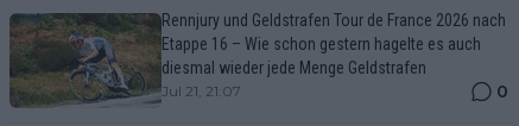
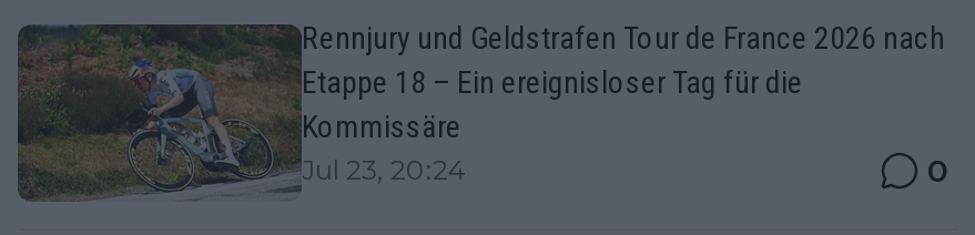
- Etappe 16 – Wie schon gestern hagelte es auch
- diesmal wieder jede Menge Geldstrafen
- Jul 21, 21:07
+ Etappe 18 – Ein ereignisloser Tag für die
+ Kommissäre
+ Jul 23, 20:24
